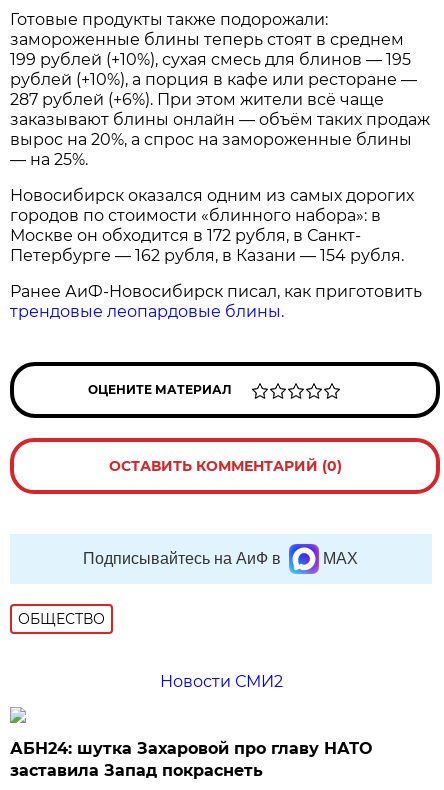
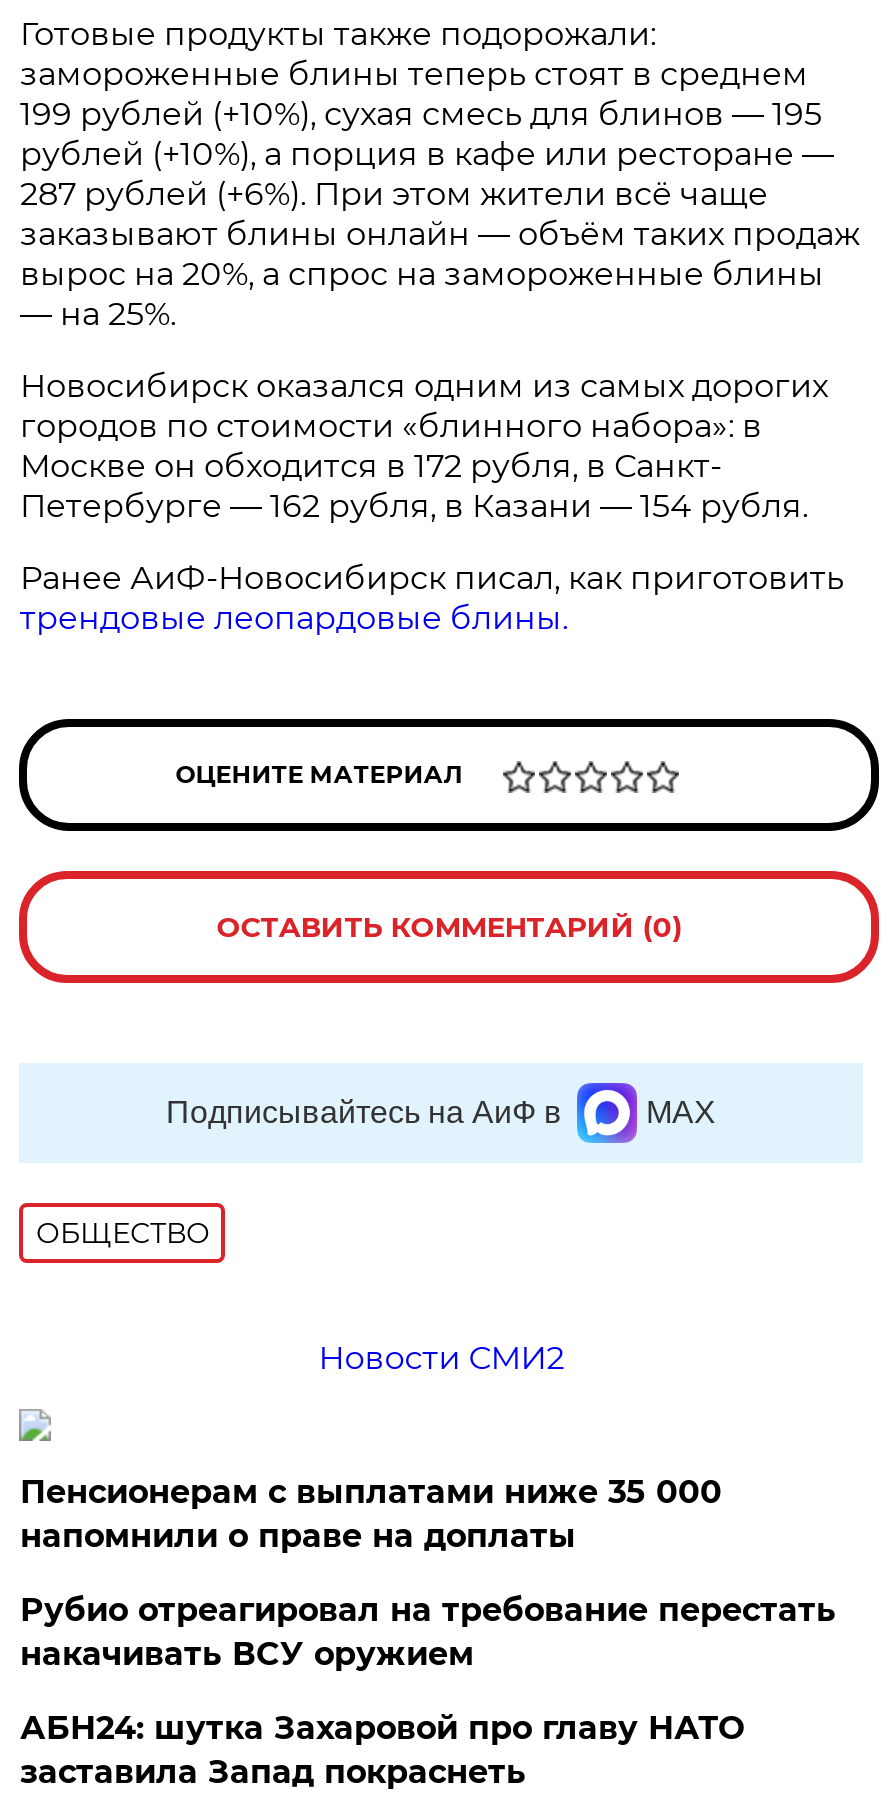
+ Пенсионерам с выплатами ниже 35 000
+ напомнили о праве на доплаты
+ Рубио отреагировал на требование перестать
+ накачивать ВСУ оружием
